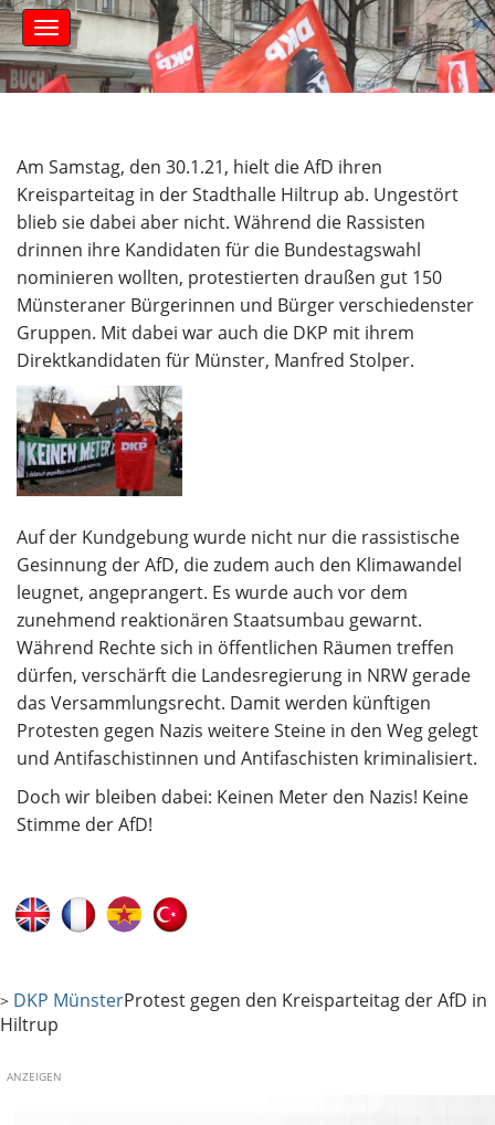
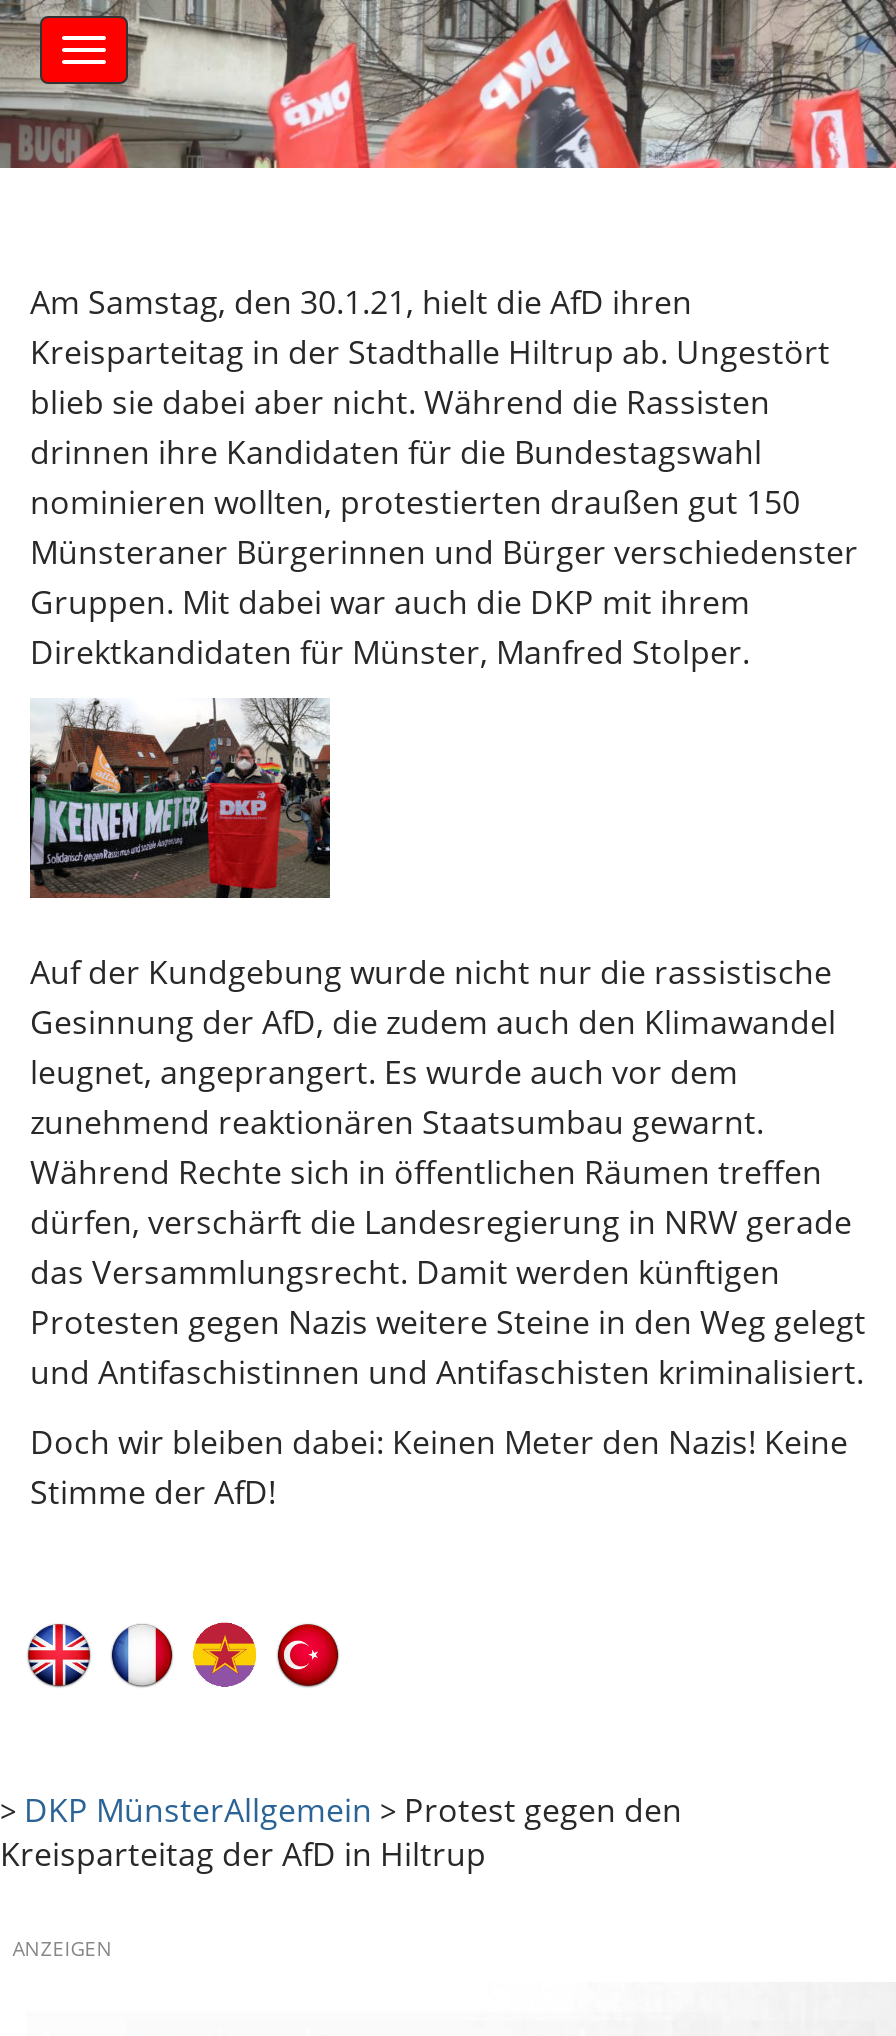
- > DKP MünsterProtest gegen den Kreisparteitag der AfD in
- Hiltrup
+ > DKP MünsterAllgemein > Protest gegen den
+ Kreisparteitag der AfD in Hiltrup
